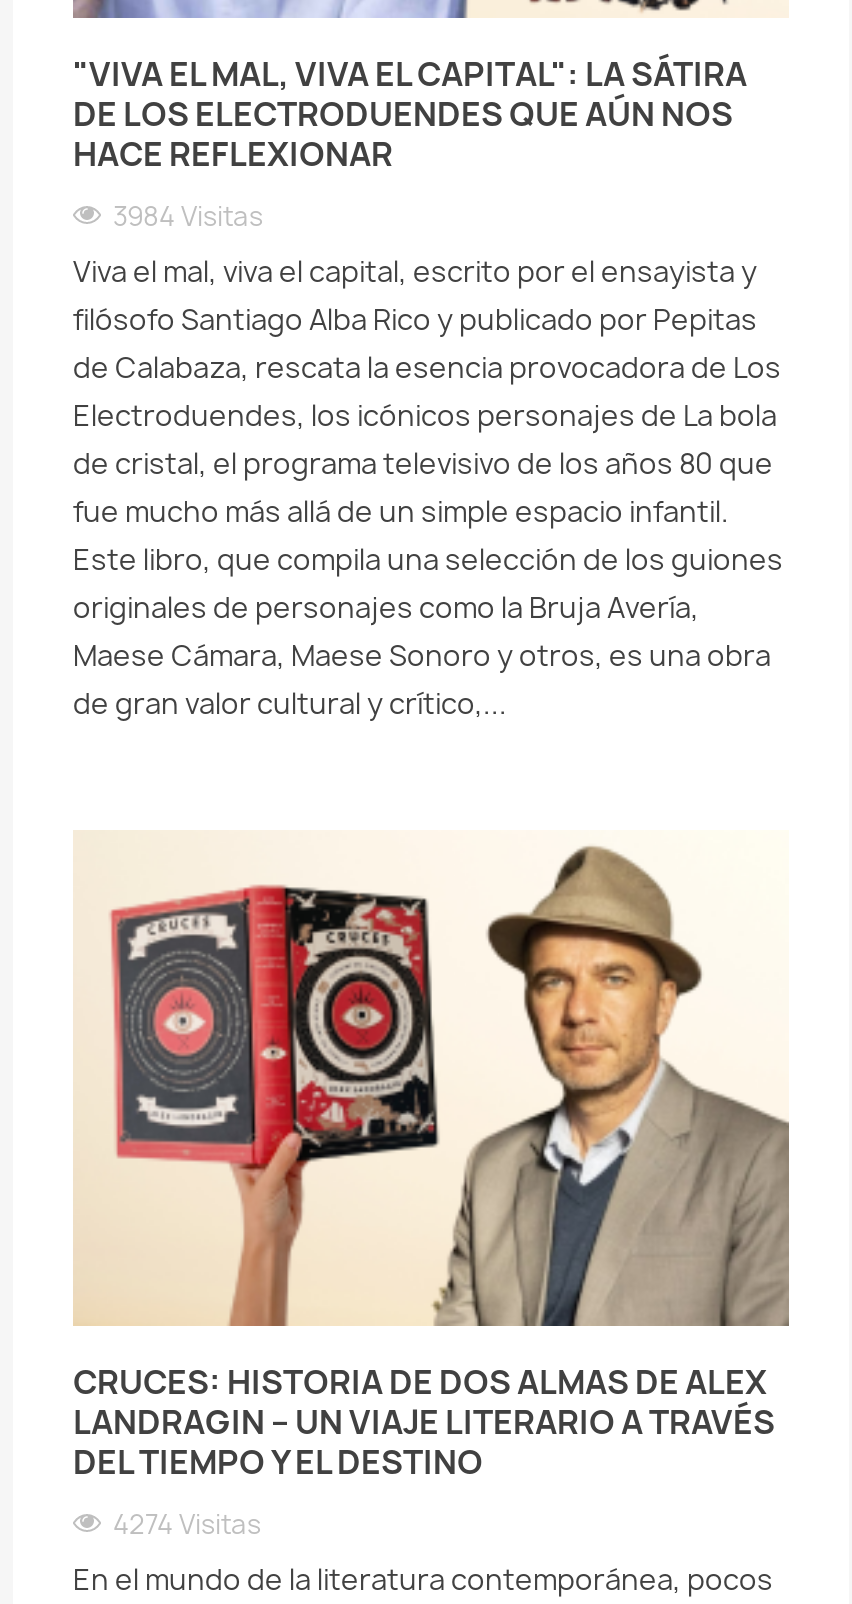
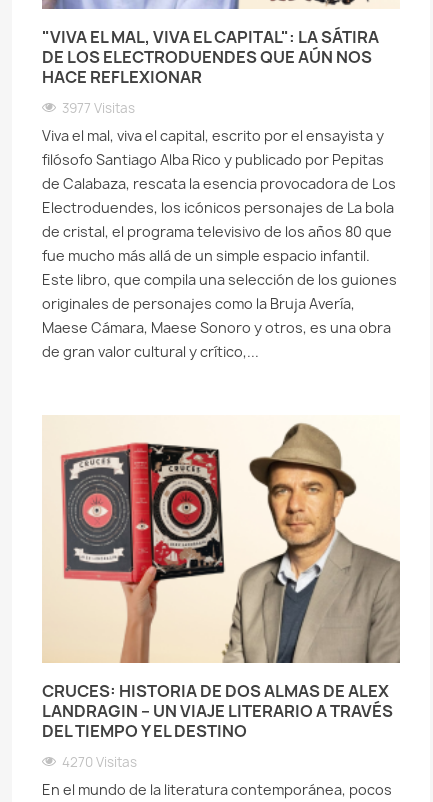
- 3984 Visitas
+ 3977 Visitas

- 4274 Visitas
+ 4270 Visitas
